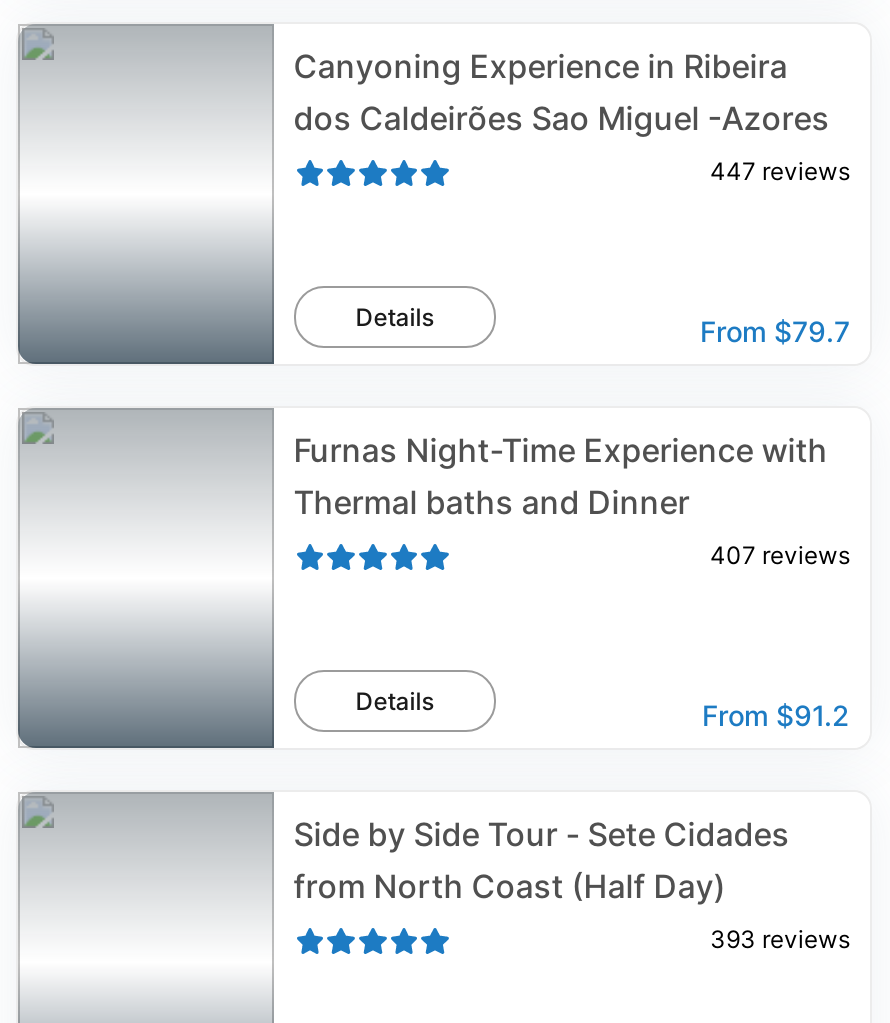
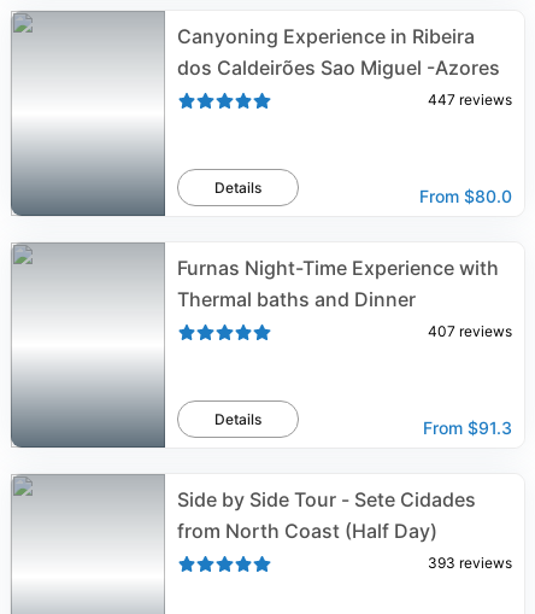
- From $79.7
+ From $80.0

- From $91.2
+ From $91.3
